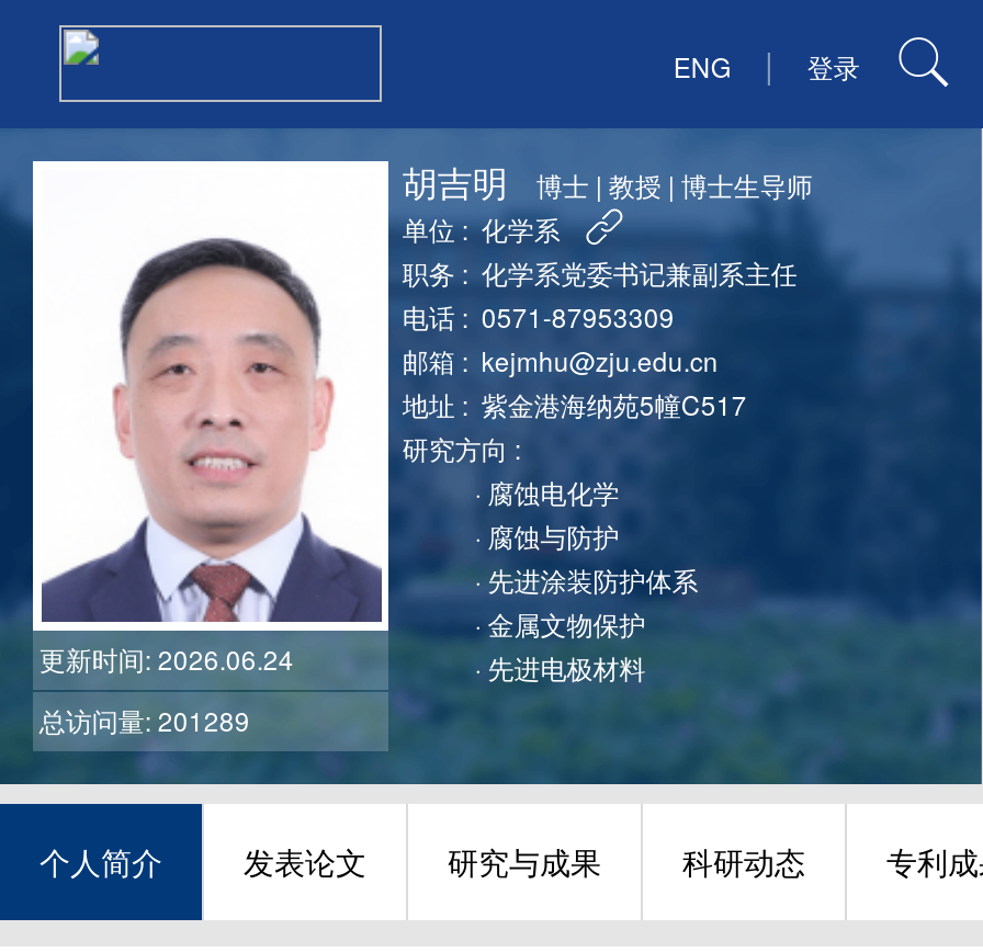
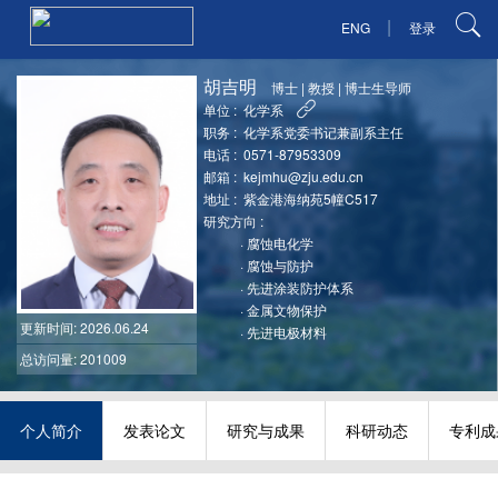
- 总访问量: 201289
+ 总访问量: 201009
